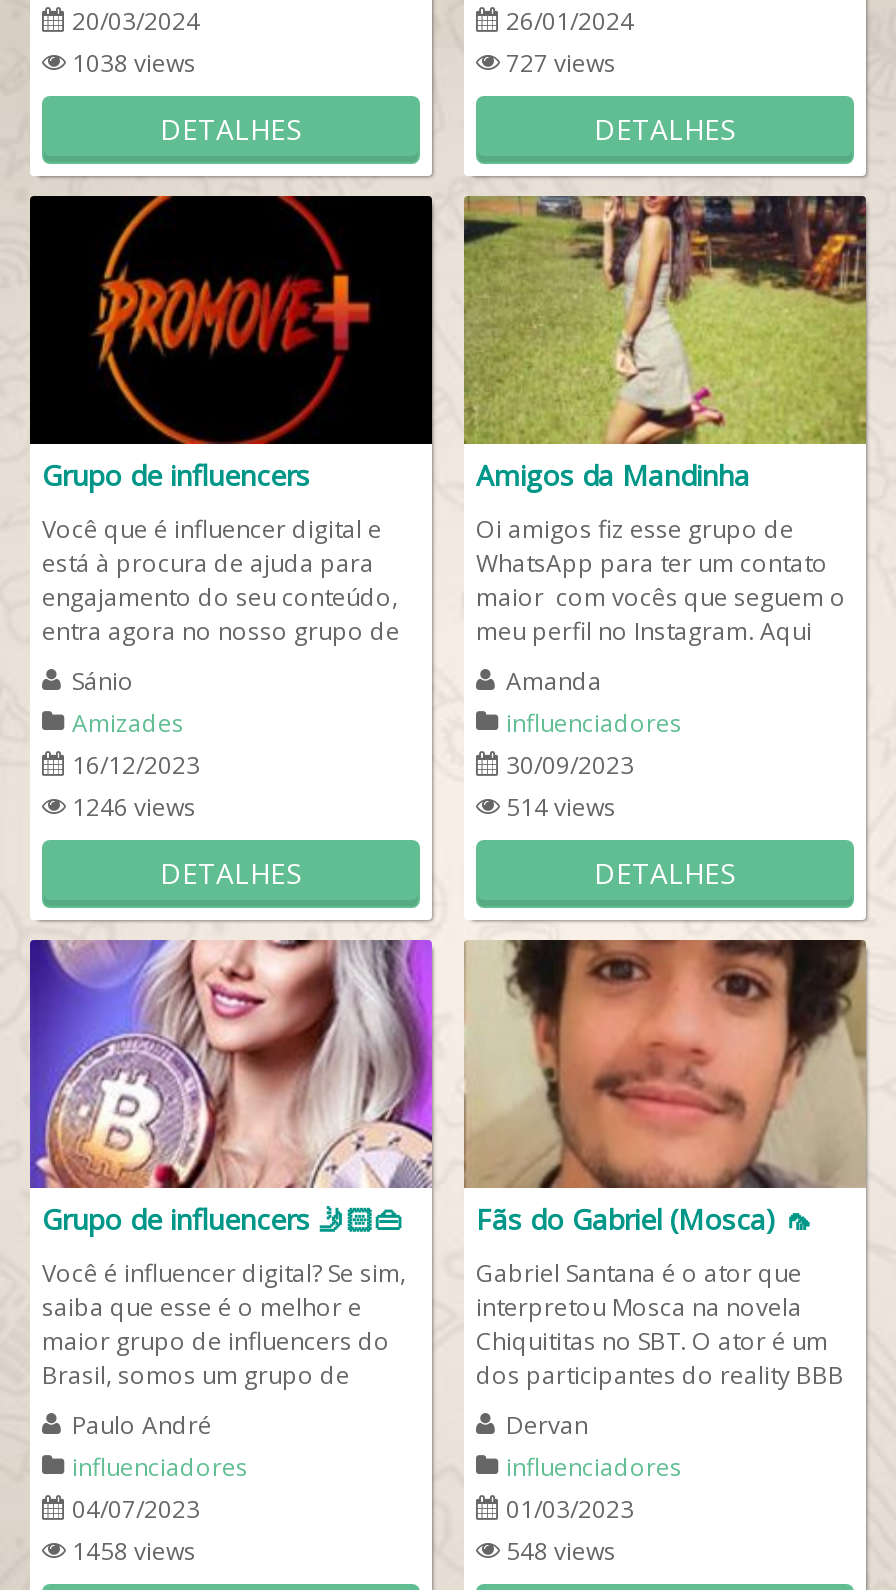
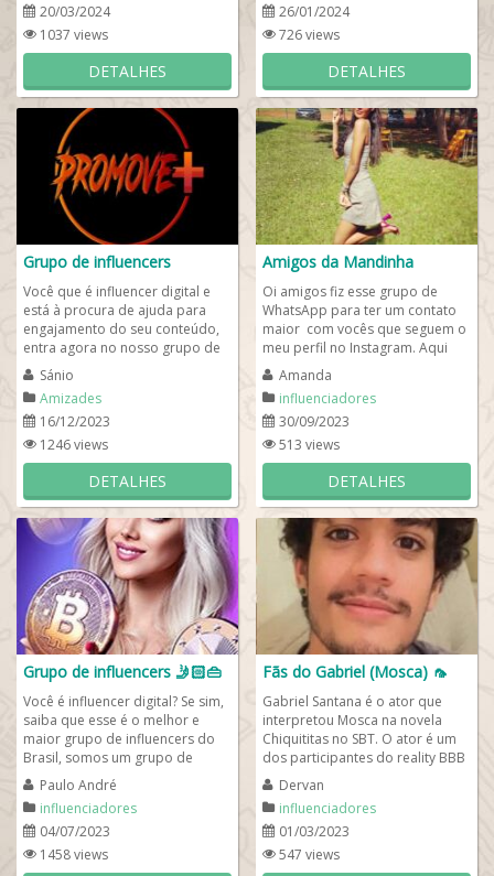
- 1038 views
+ 1037 views

- 727 views
+ 726 views

- 514 views
+ 513 views

- 548 views
+ 547 views
